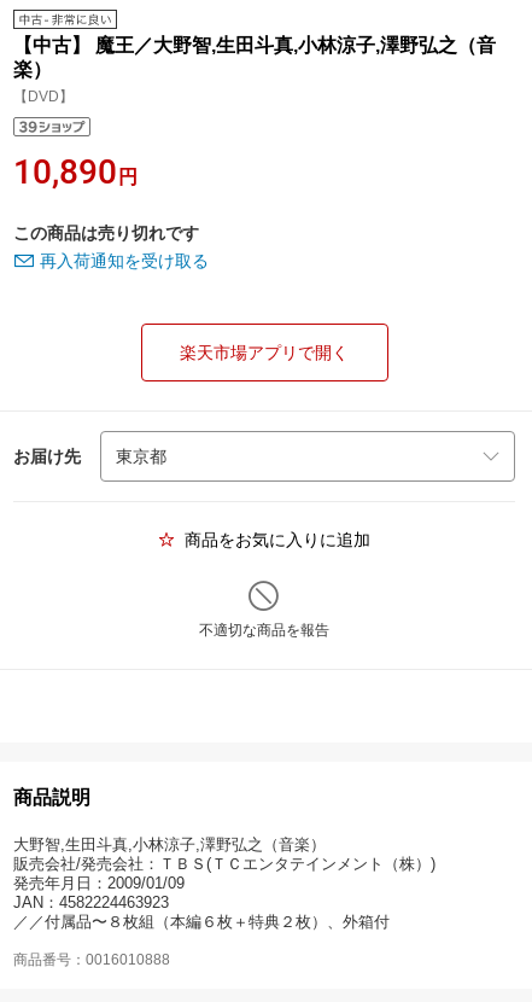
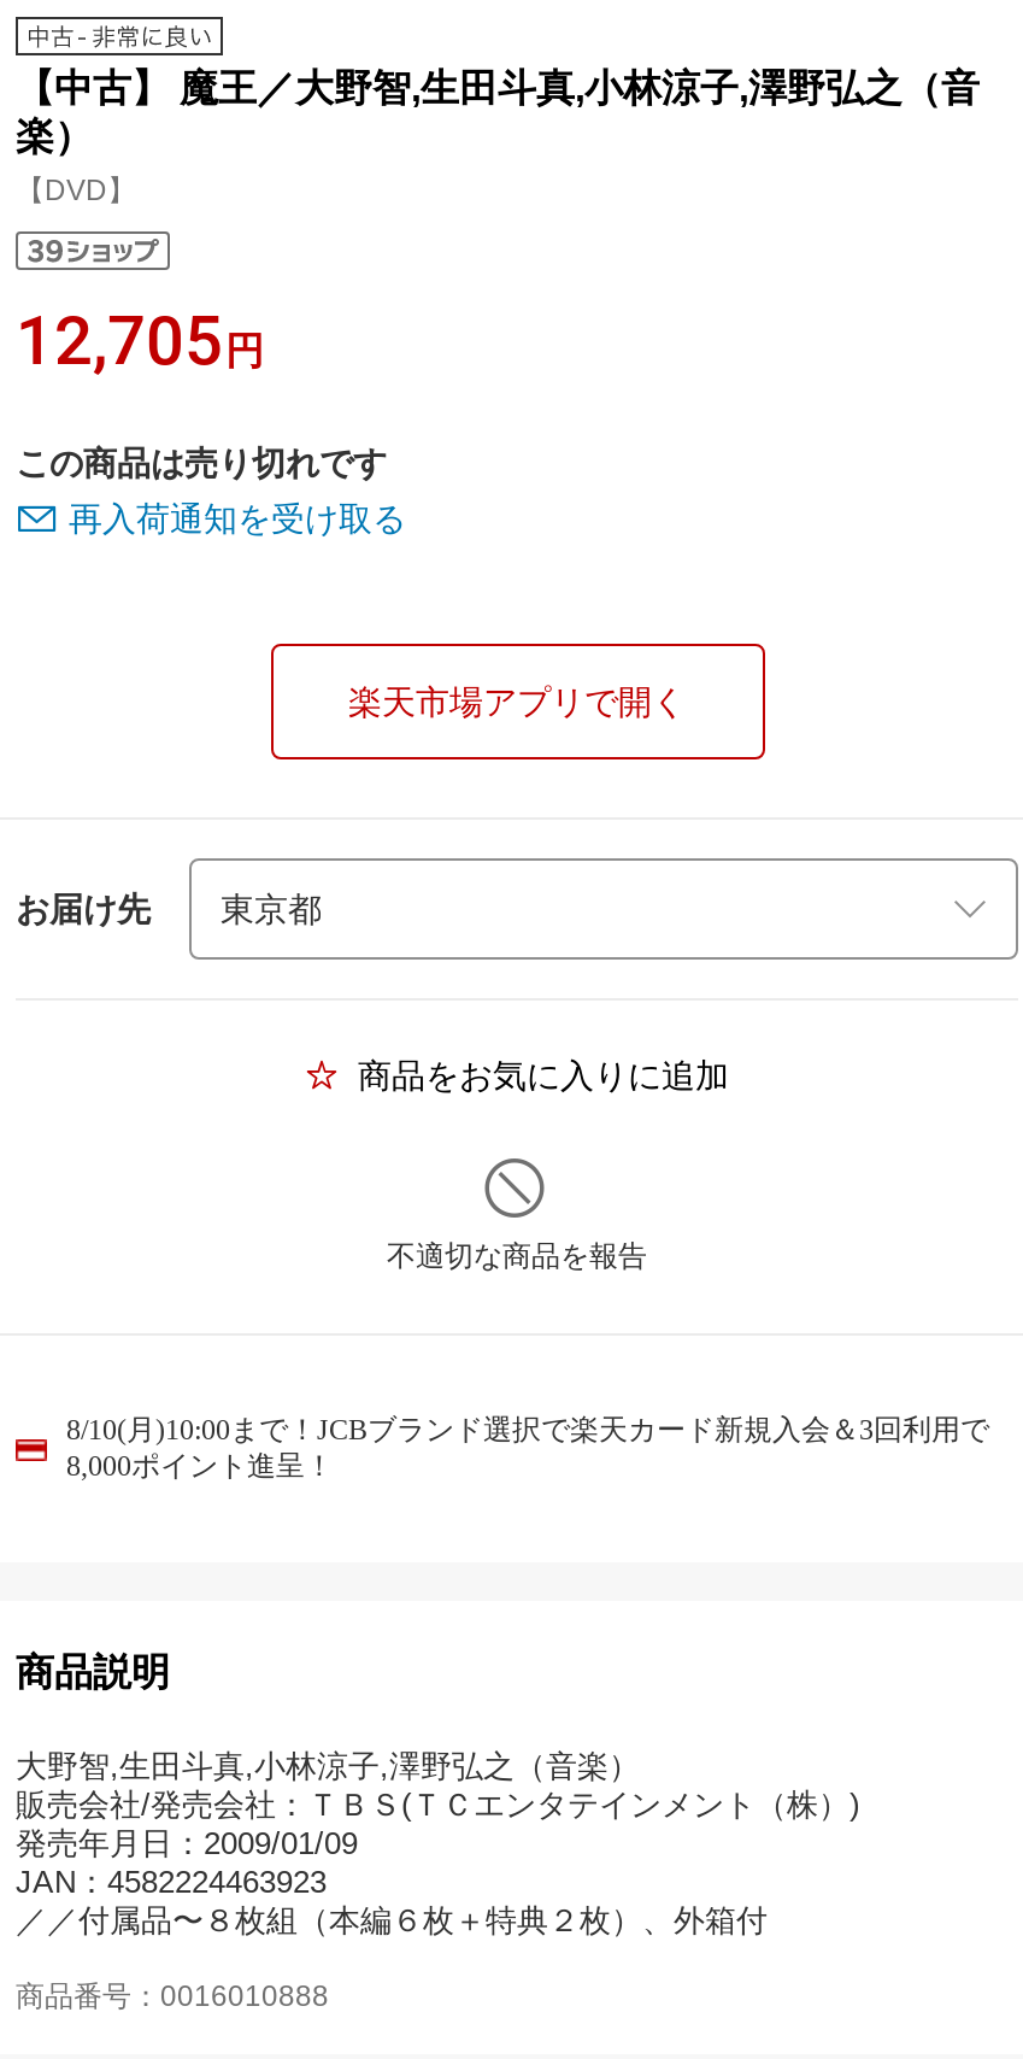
- 10,890円
+ 12,705円

+ 8/10(月)10:00まで！JCBブランド選択で楽天カード新規入会＆3回利用で
+ 8,000ポイント進呈！
